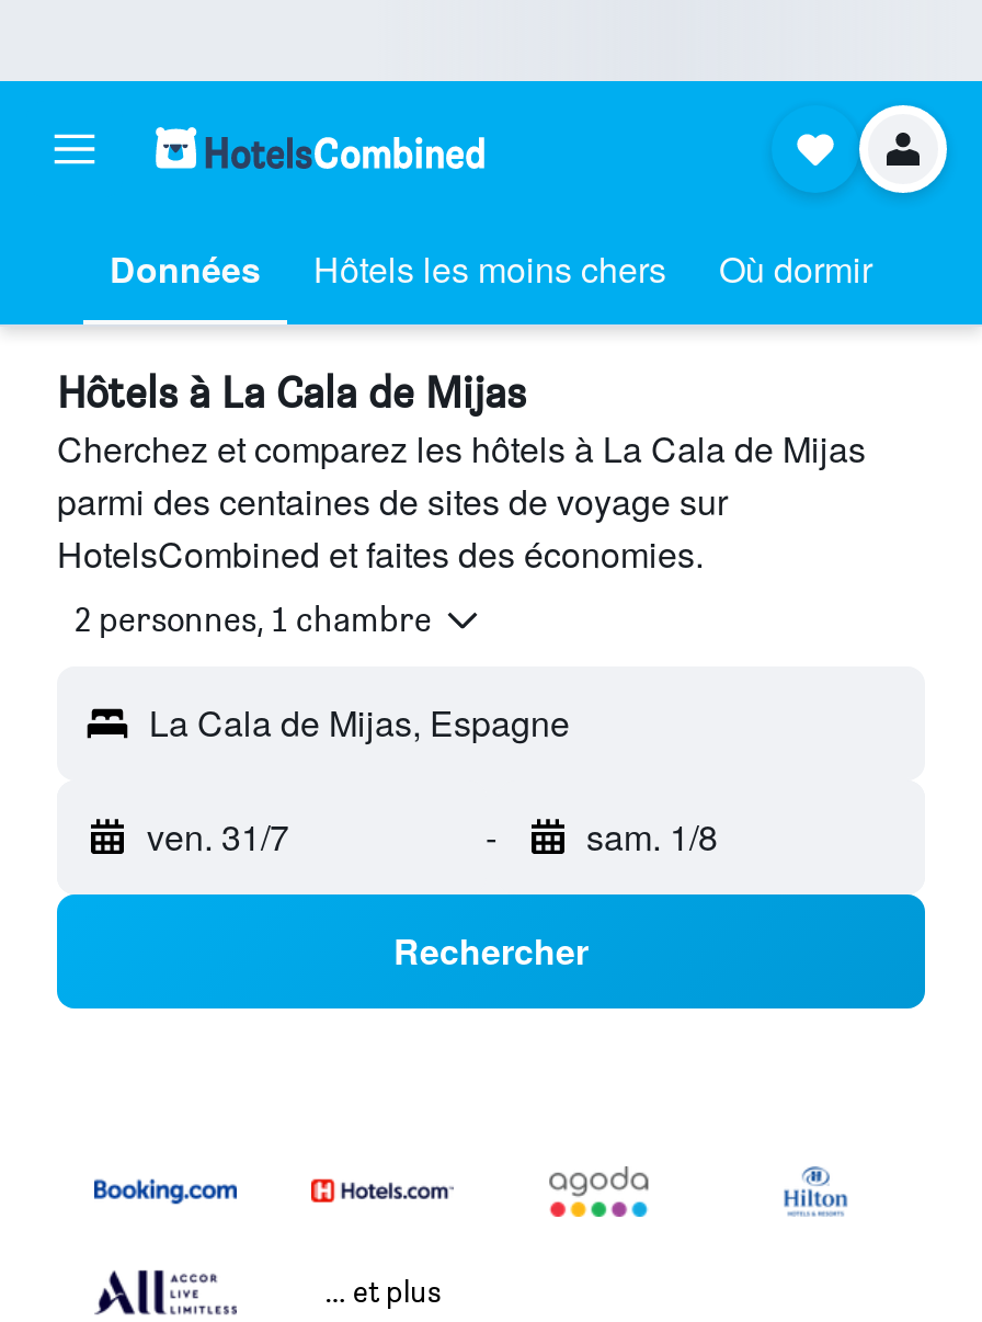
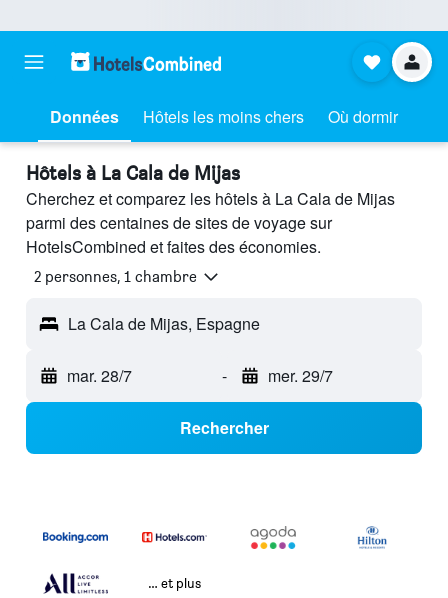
- ven. 31/7
+ mar. 28/7

- sam. 1/8
+ mer. 29/7
